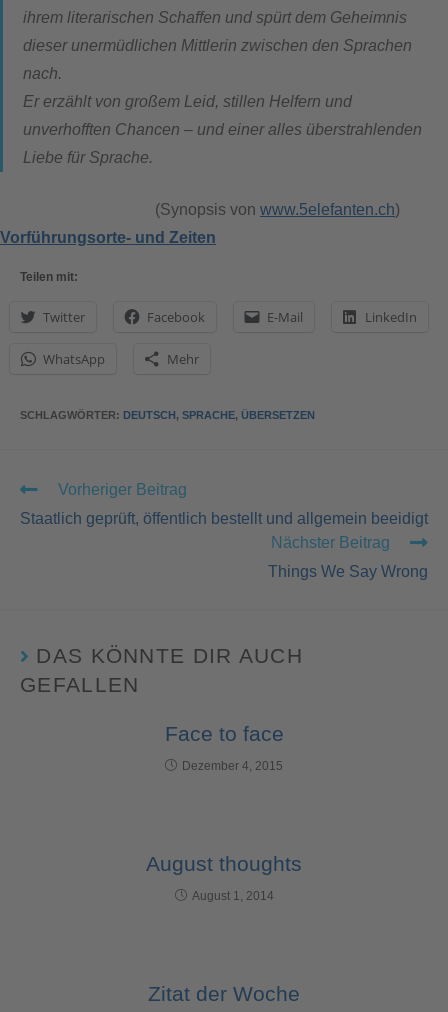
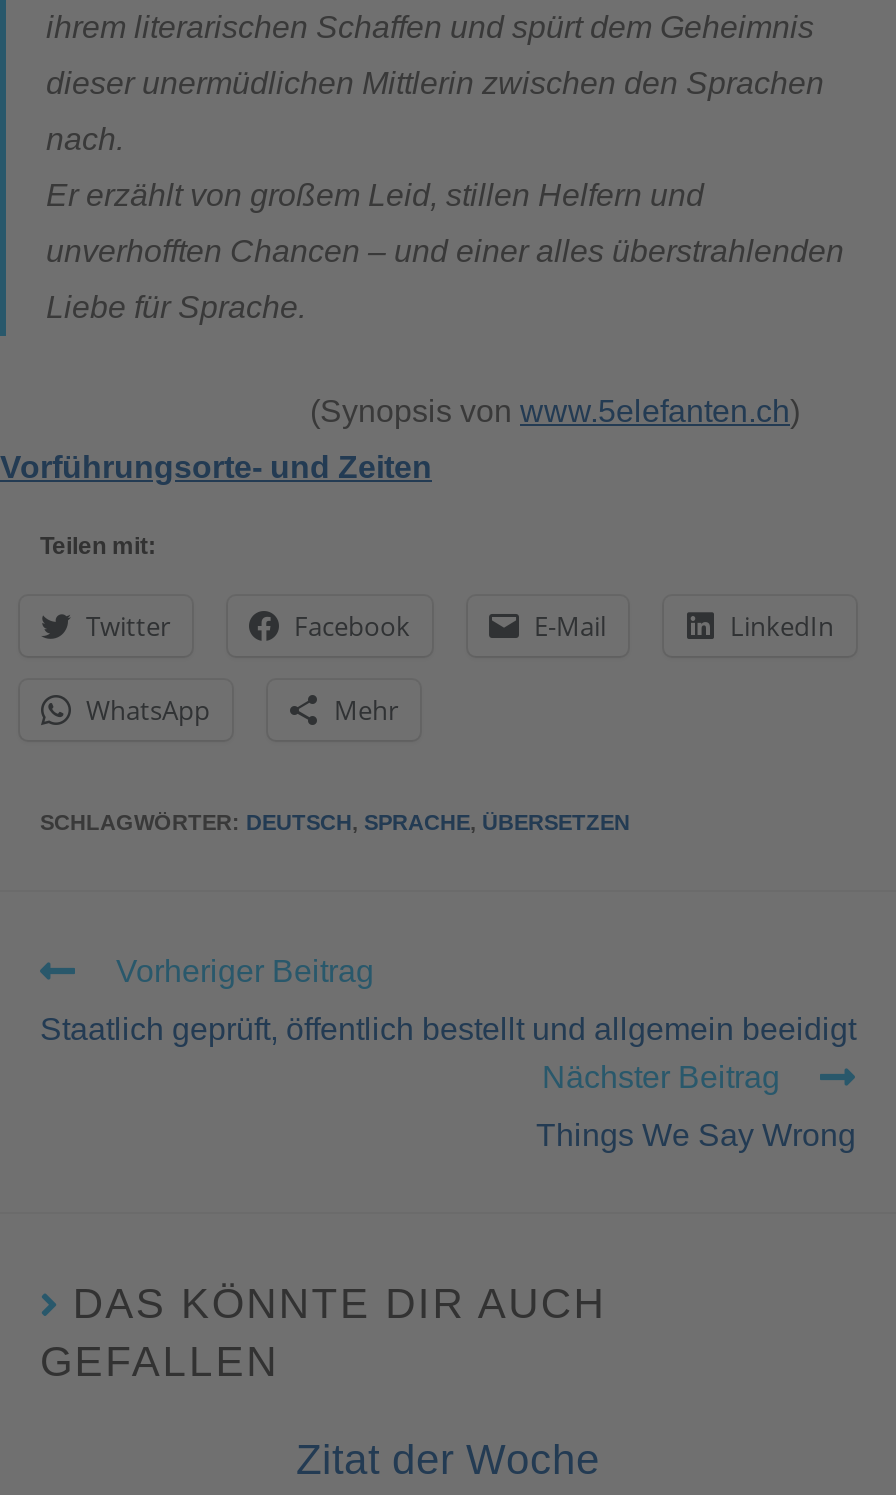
- Face to face
- Dezember 4, 2015

- August thoughts
- August 1, 2014
